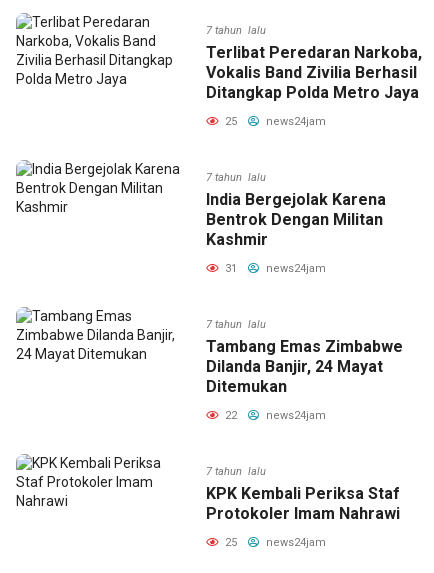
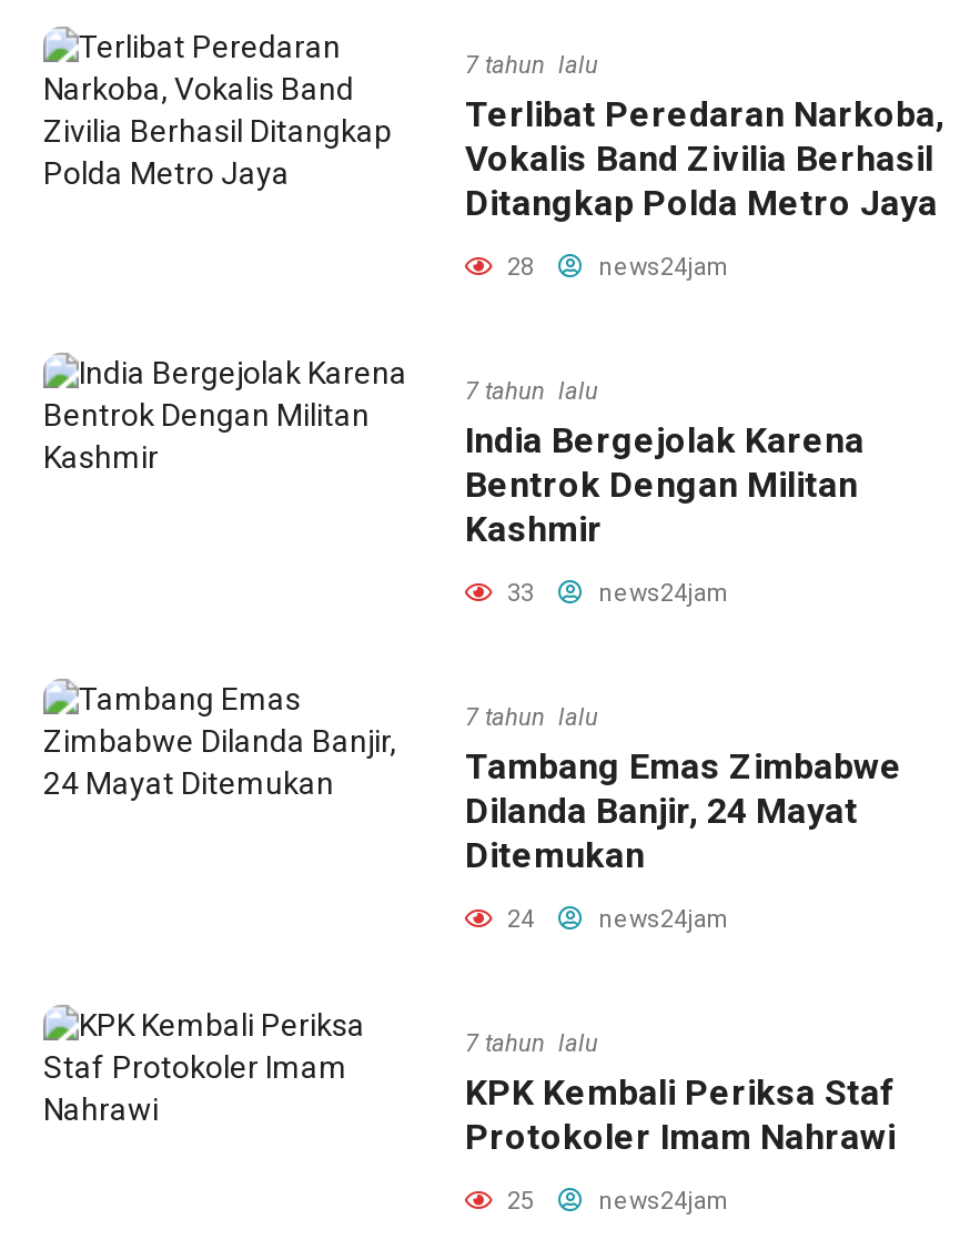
- 25 news24jam
+ 28 news24jam

- 31 news24jam
+ 33 news24jam

- 22 news24jam
+ 24 news24jam
